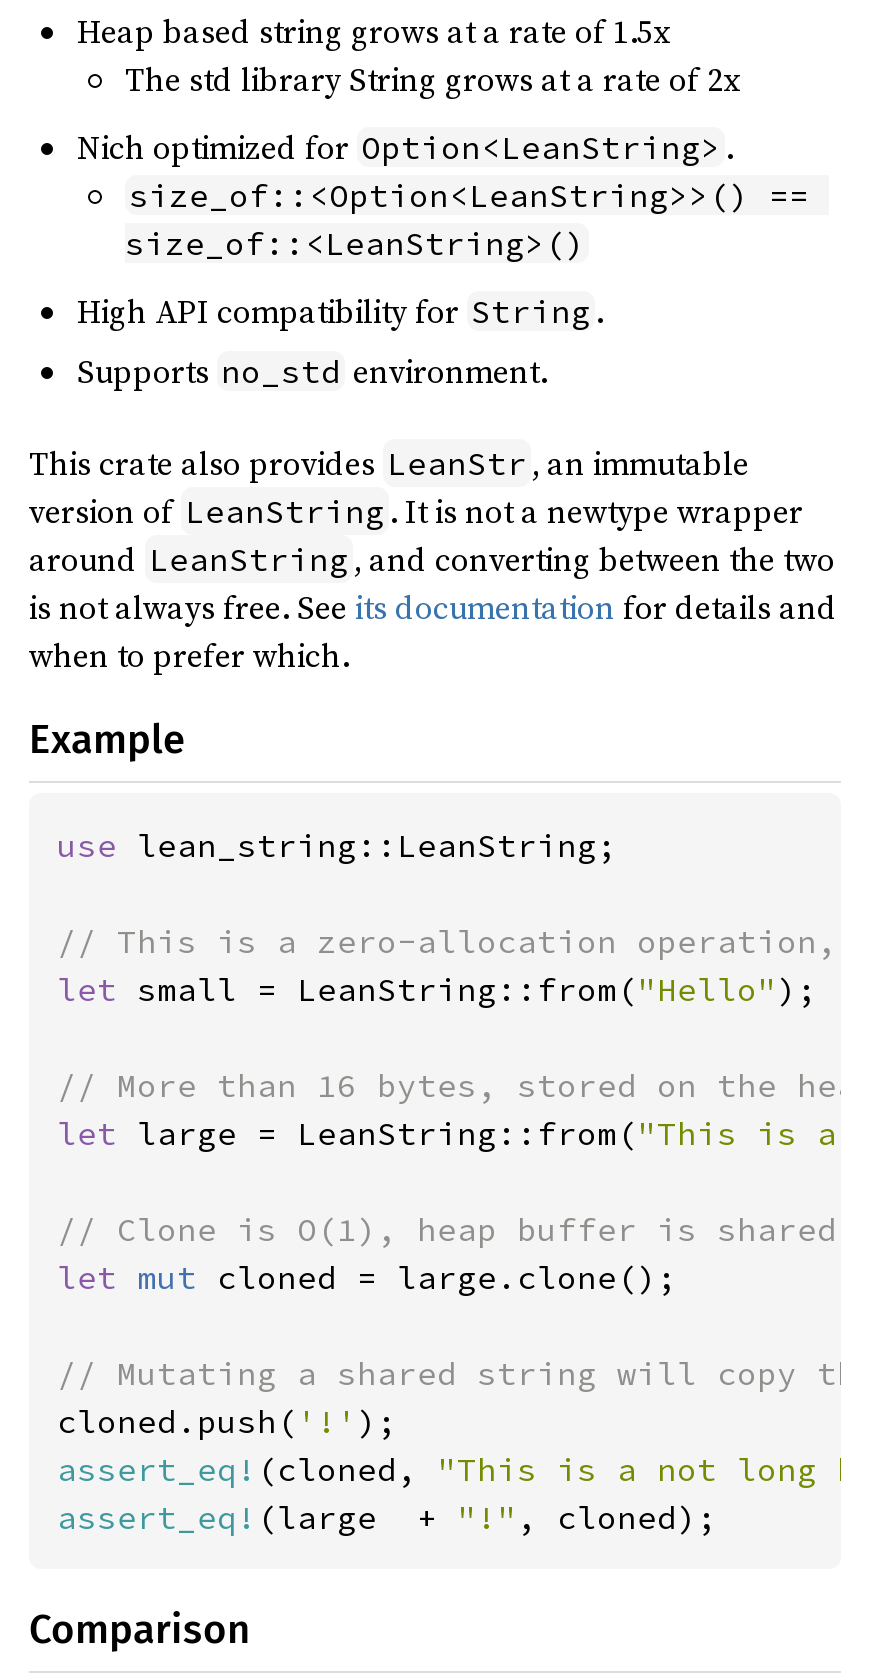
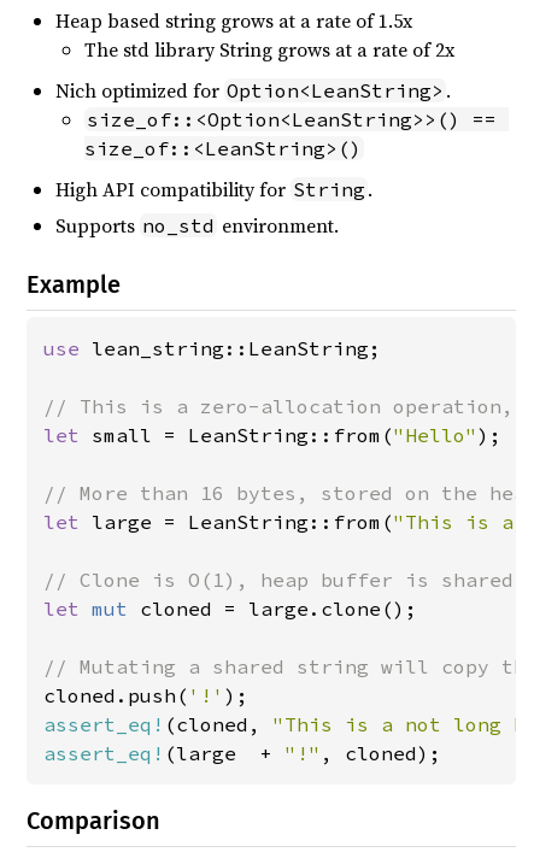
- This crate also provides LeanStr , an immutable
- version of LeanString . It is not a newtype wrapper
- around LeanString , and converting between the two
- is not always free. See its documentation for details and
- when to prefer which.
